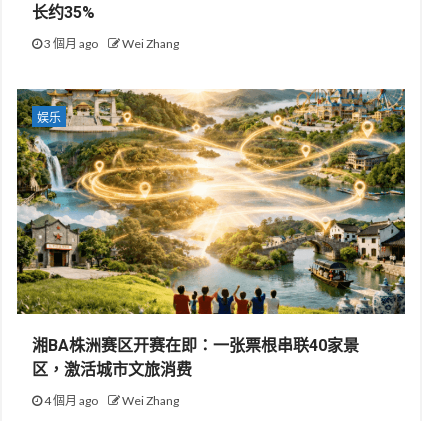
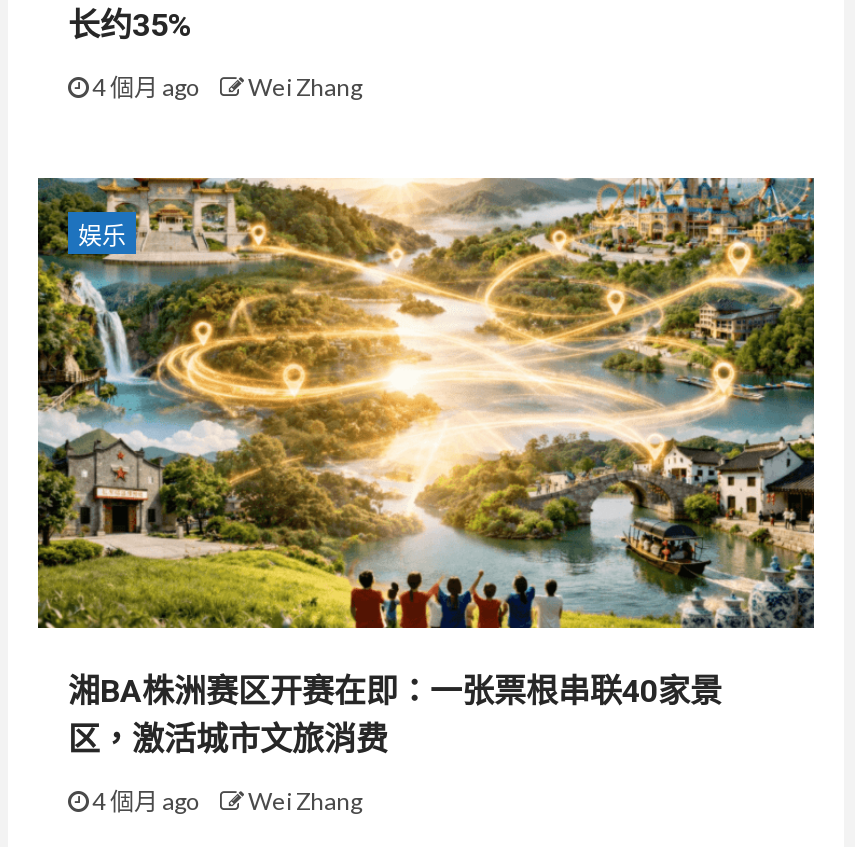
- 3 個月 ago Wei Zhang
+ 4 個月 ago Wei Zhang
